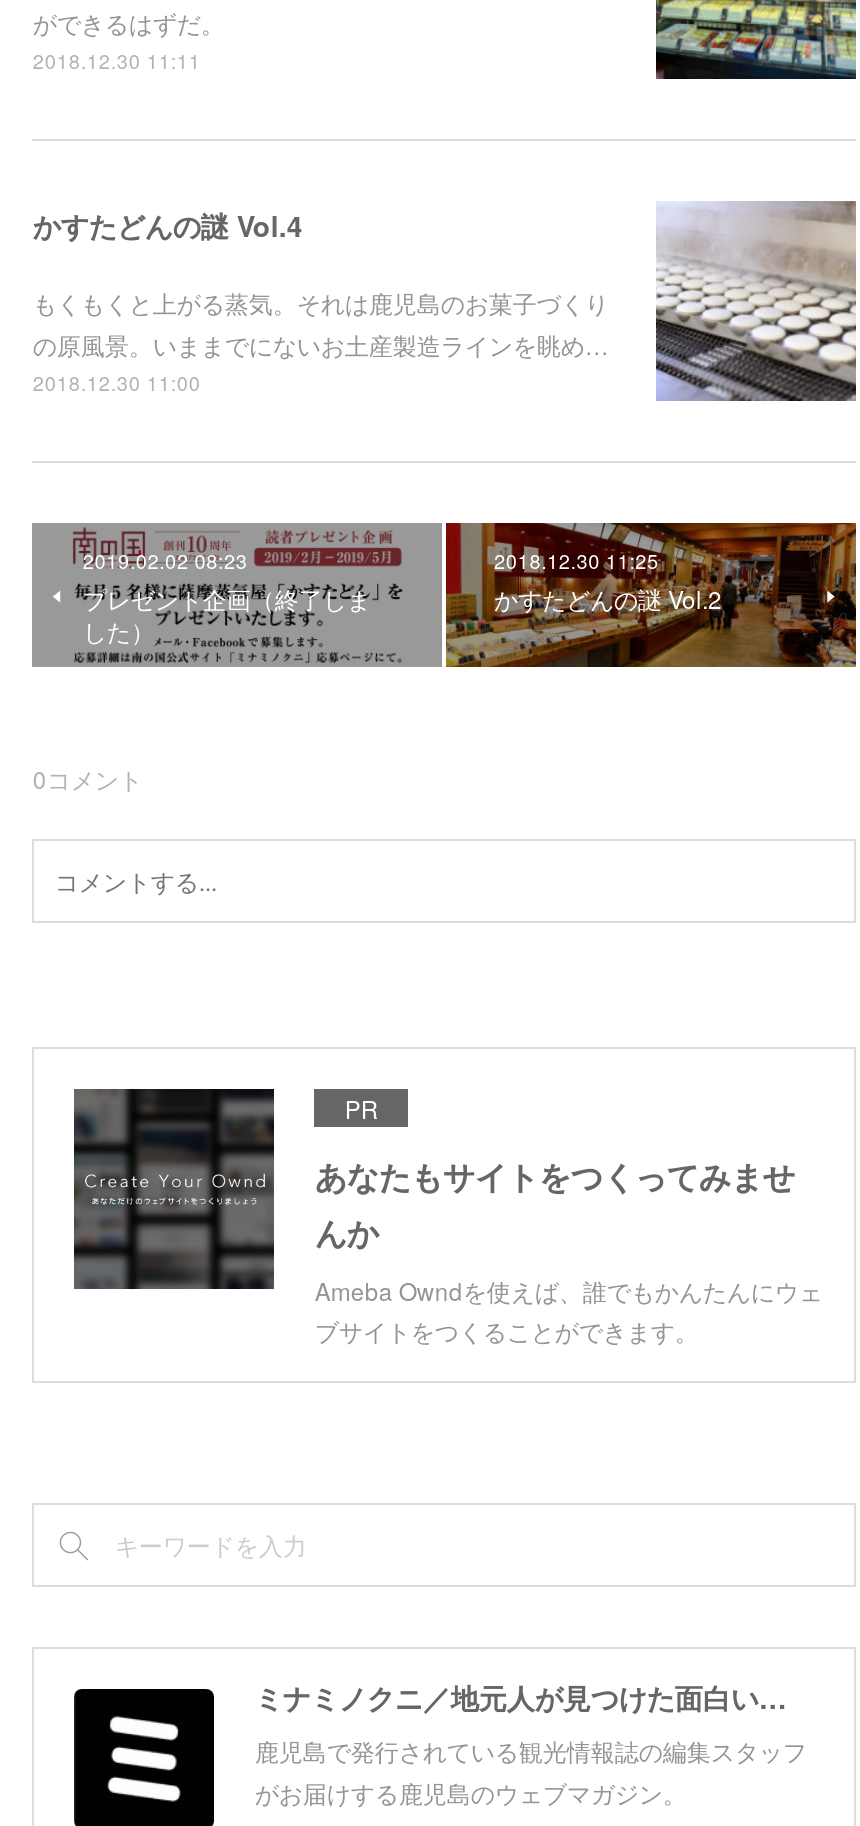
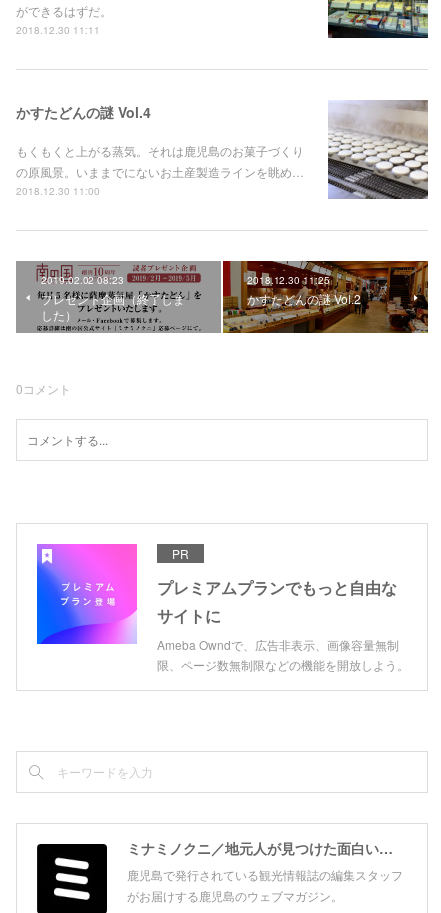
- [image]
- あなたもサイトをつくってみませ
- んか
- Ameba Owndを使えば、誰でもかんたんにウェ
- ブサイトをつくることができます。
+ [image]
+ プレミアムプランでもっと自由な
+ サイトに
+ Ameba Owndで、広告非表示、画像容量無制
+ 限、ページ数無制限などの機能を開放しよう。
